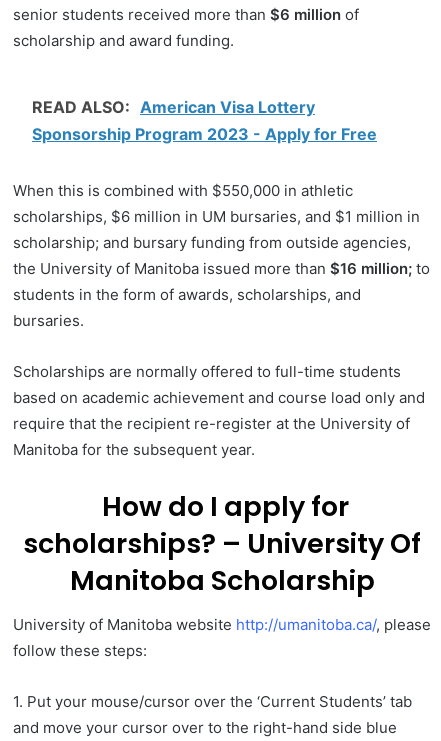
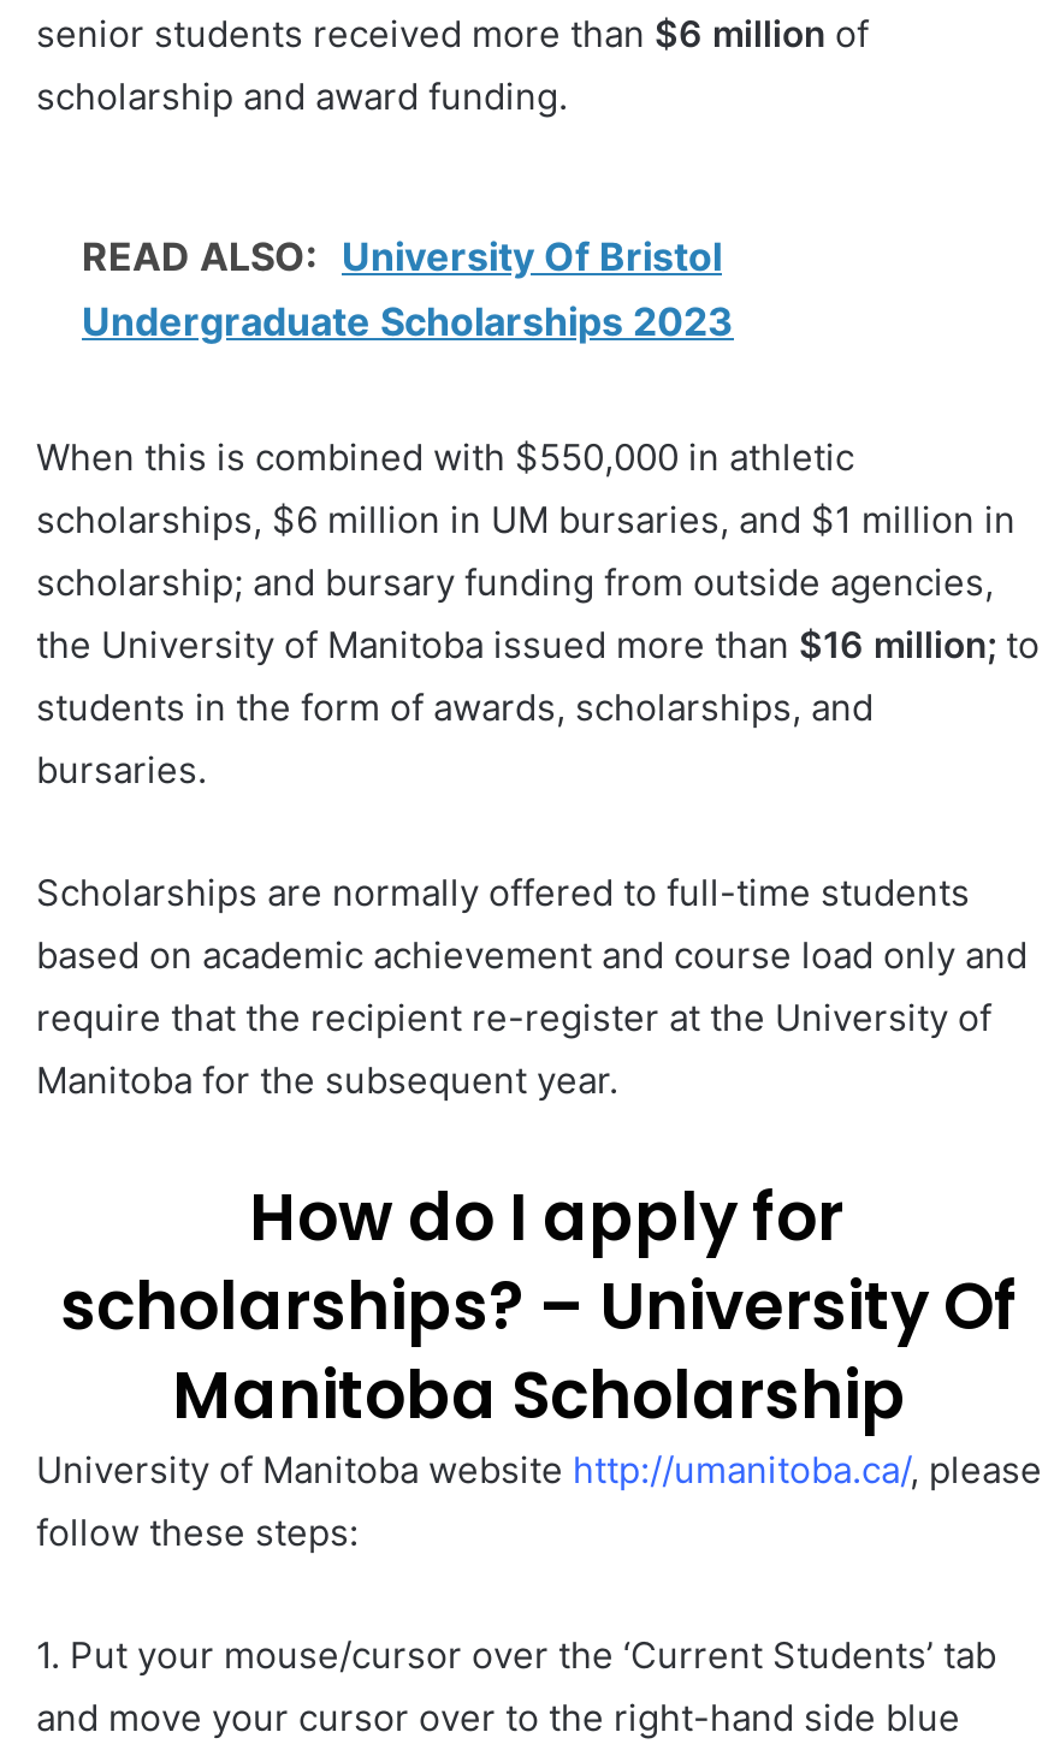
- READ ALSO: American Visa Lottery
- Sponsorship Program 2023 - Apply for Free
+ READ ALSO: University Of Bristol
+ Undergraduate Scholarships 2023
